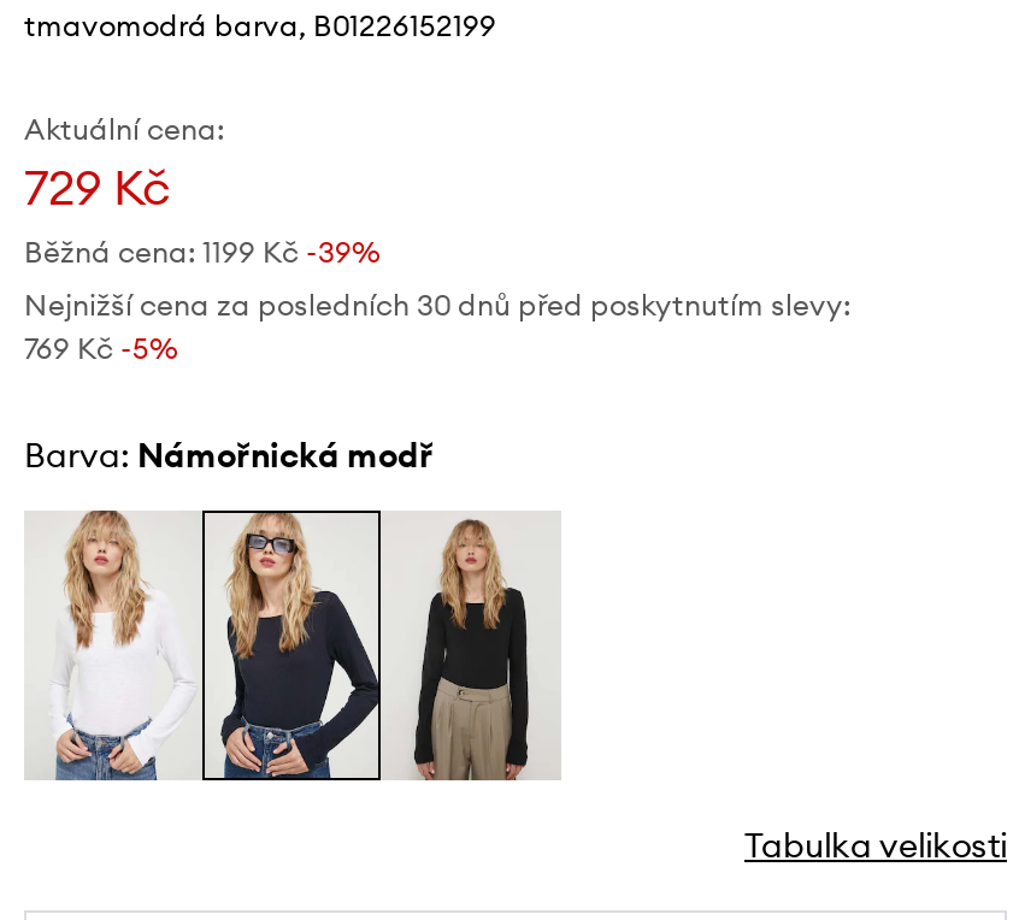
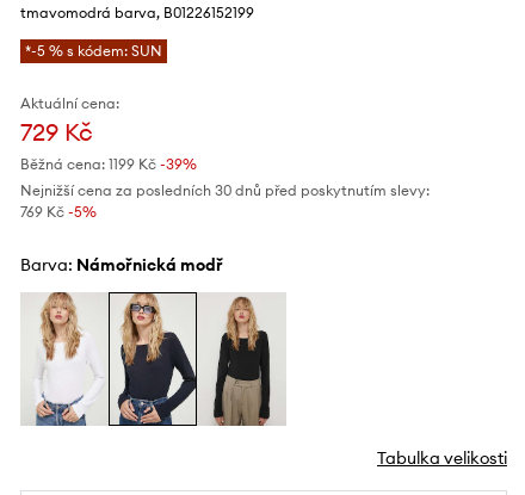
+ *-5 % s kódem: SUN
